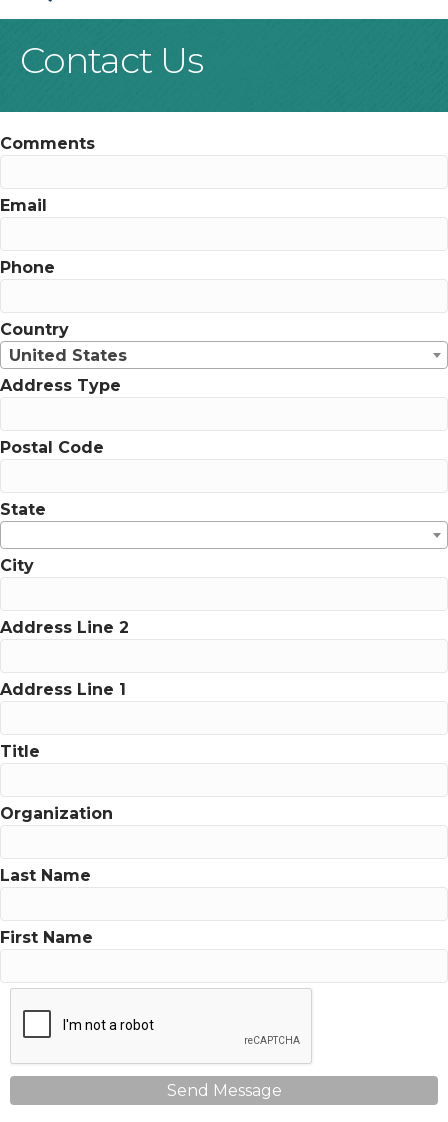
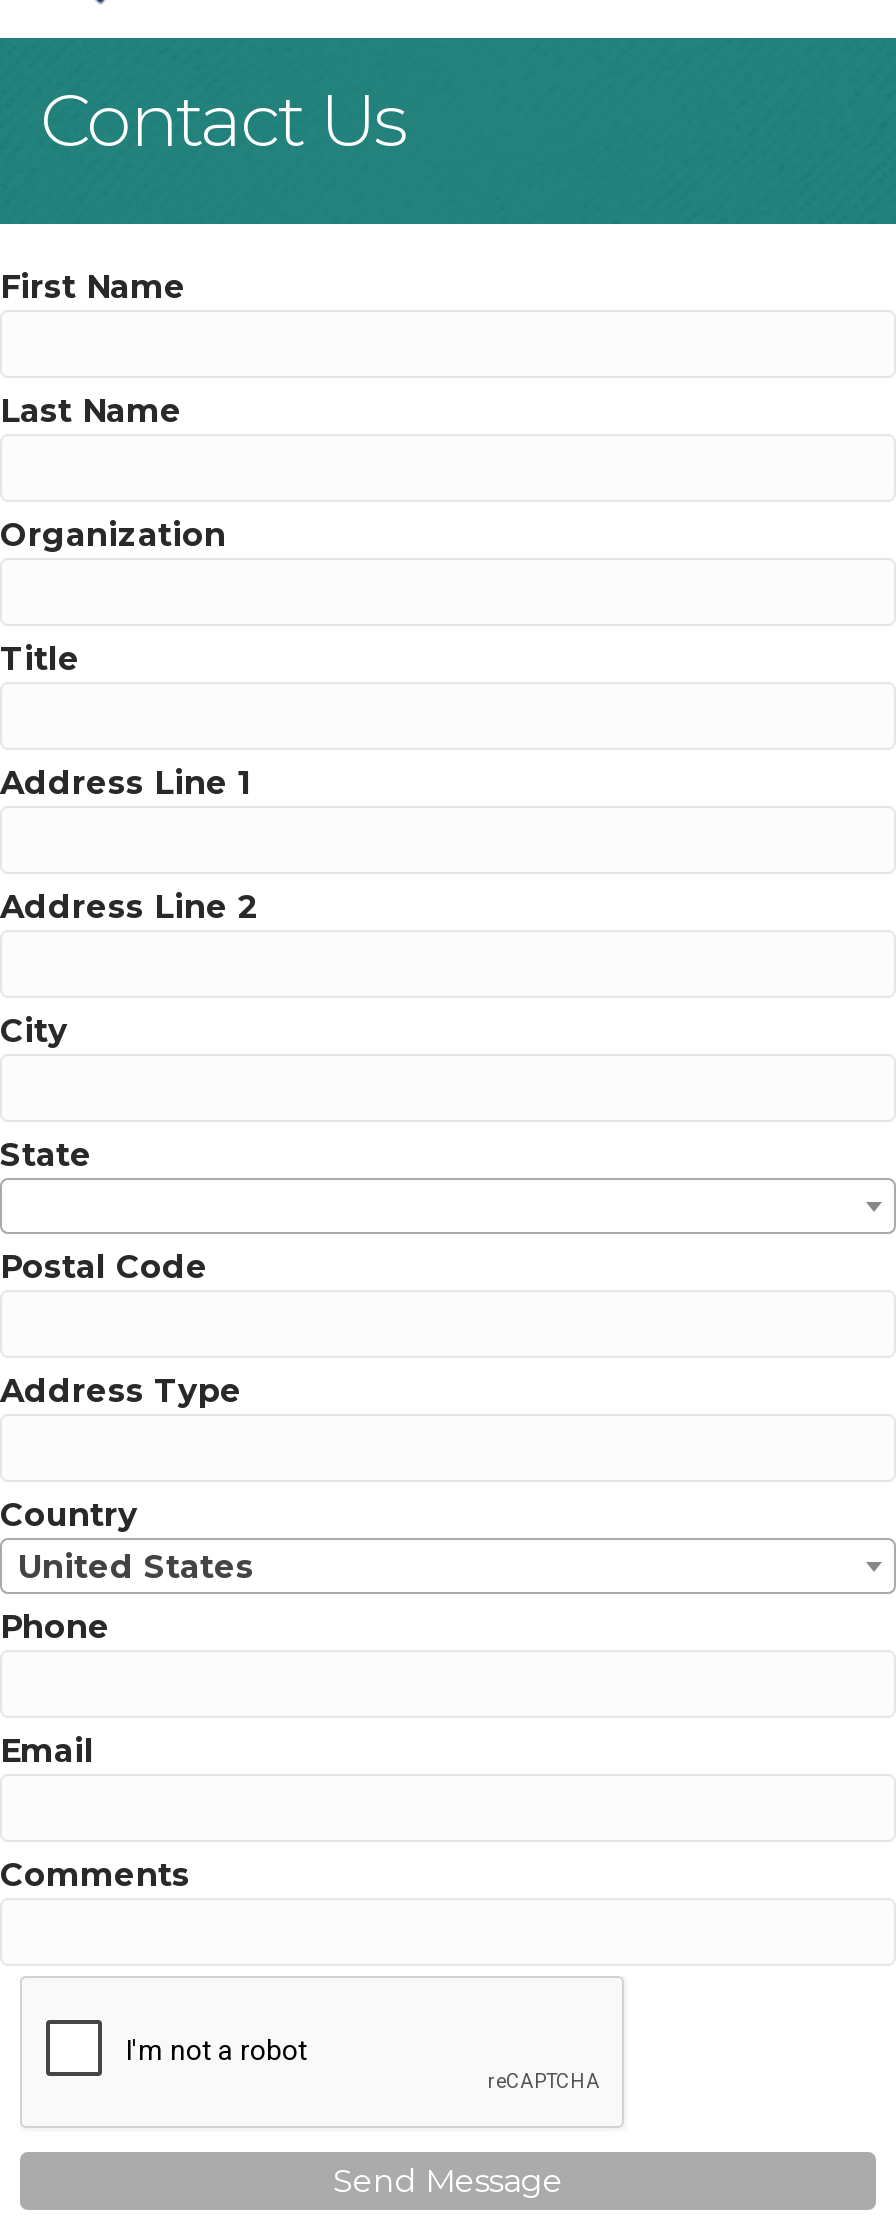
moved down: Comments | Email | Phone

moved down: Country | United States

moved up: Address Type | Postal Code | State | ... | Last Name | First Name
